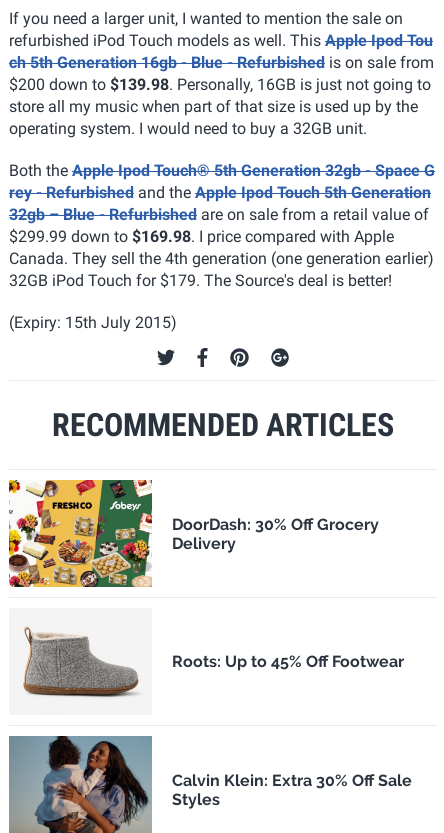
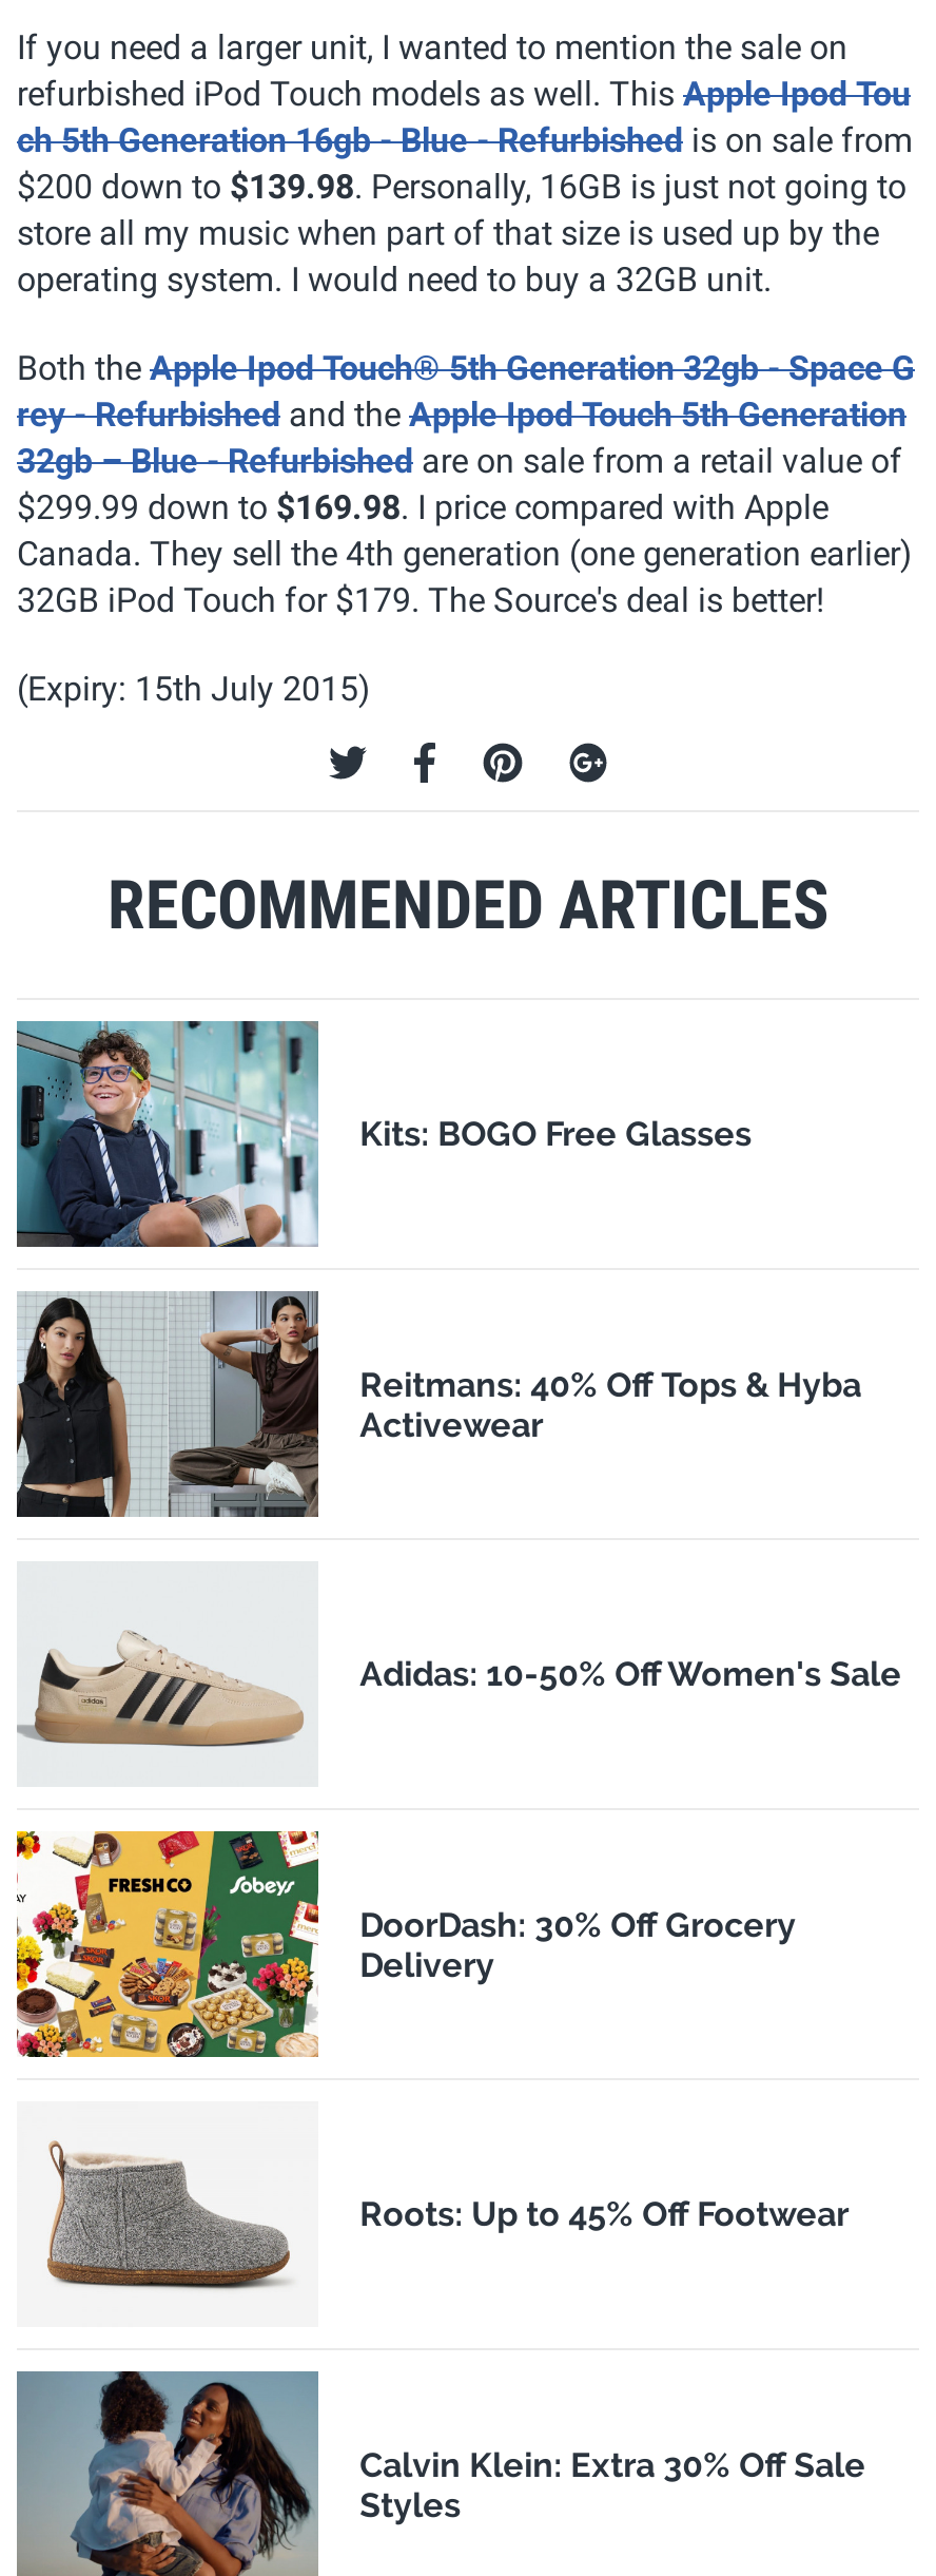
+ [image]
+ Kits: BOGO Free Glasses

+ [image]
+ Reitmans: 40% Off Tops & Hyba
+ Activewear

+ [image]
+ Adidas: 10-50% Off Women's Sale
